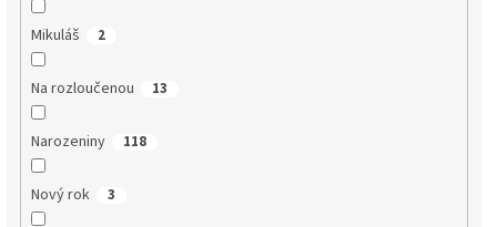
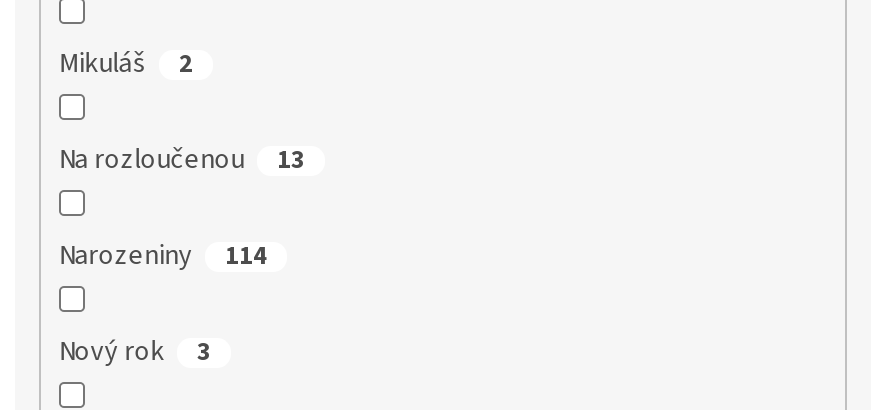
- Narozeniny 118
+ Narozeniny 114
